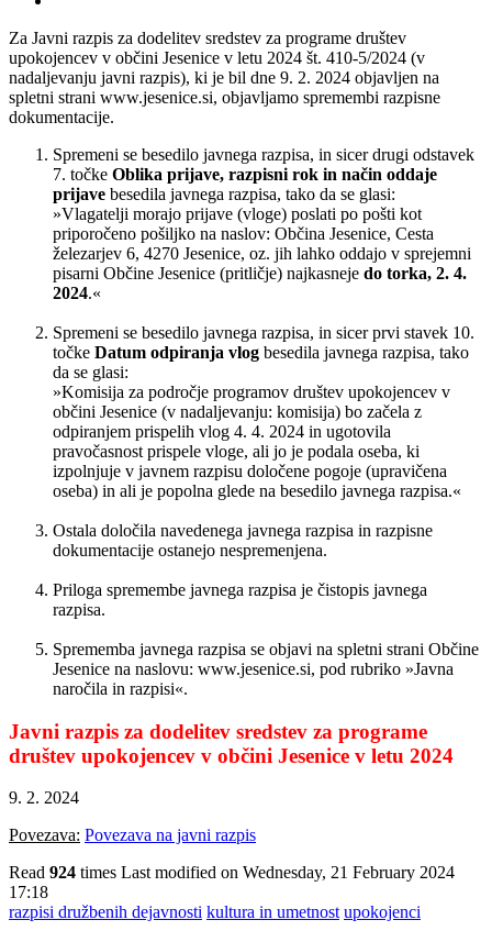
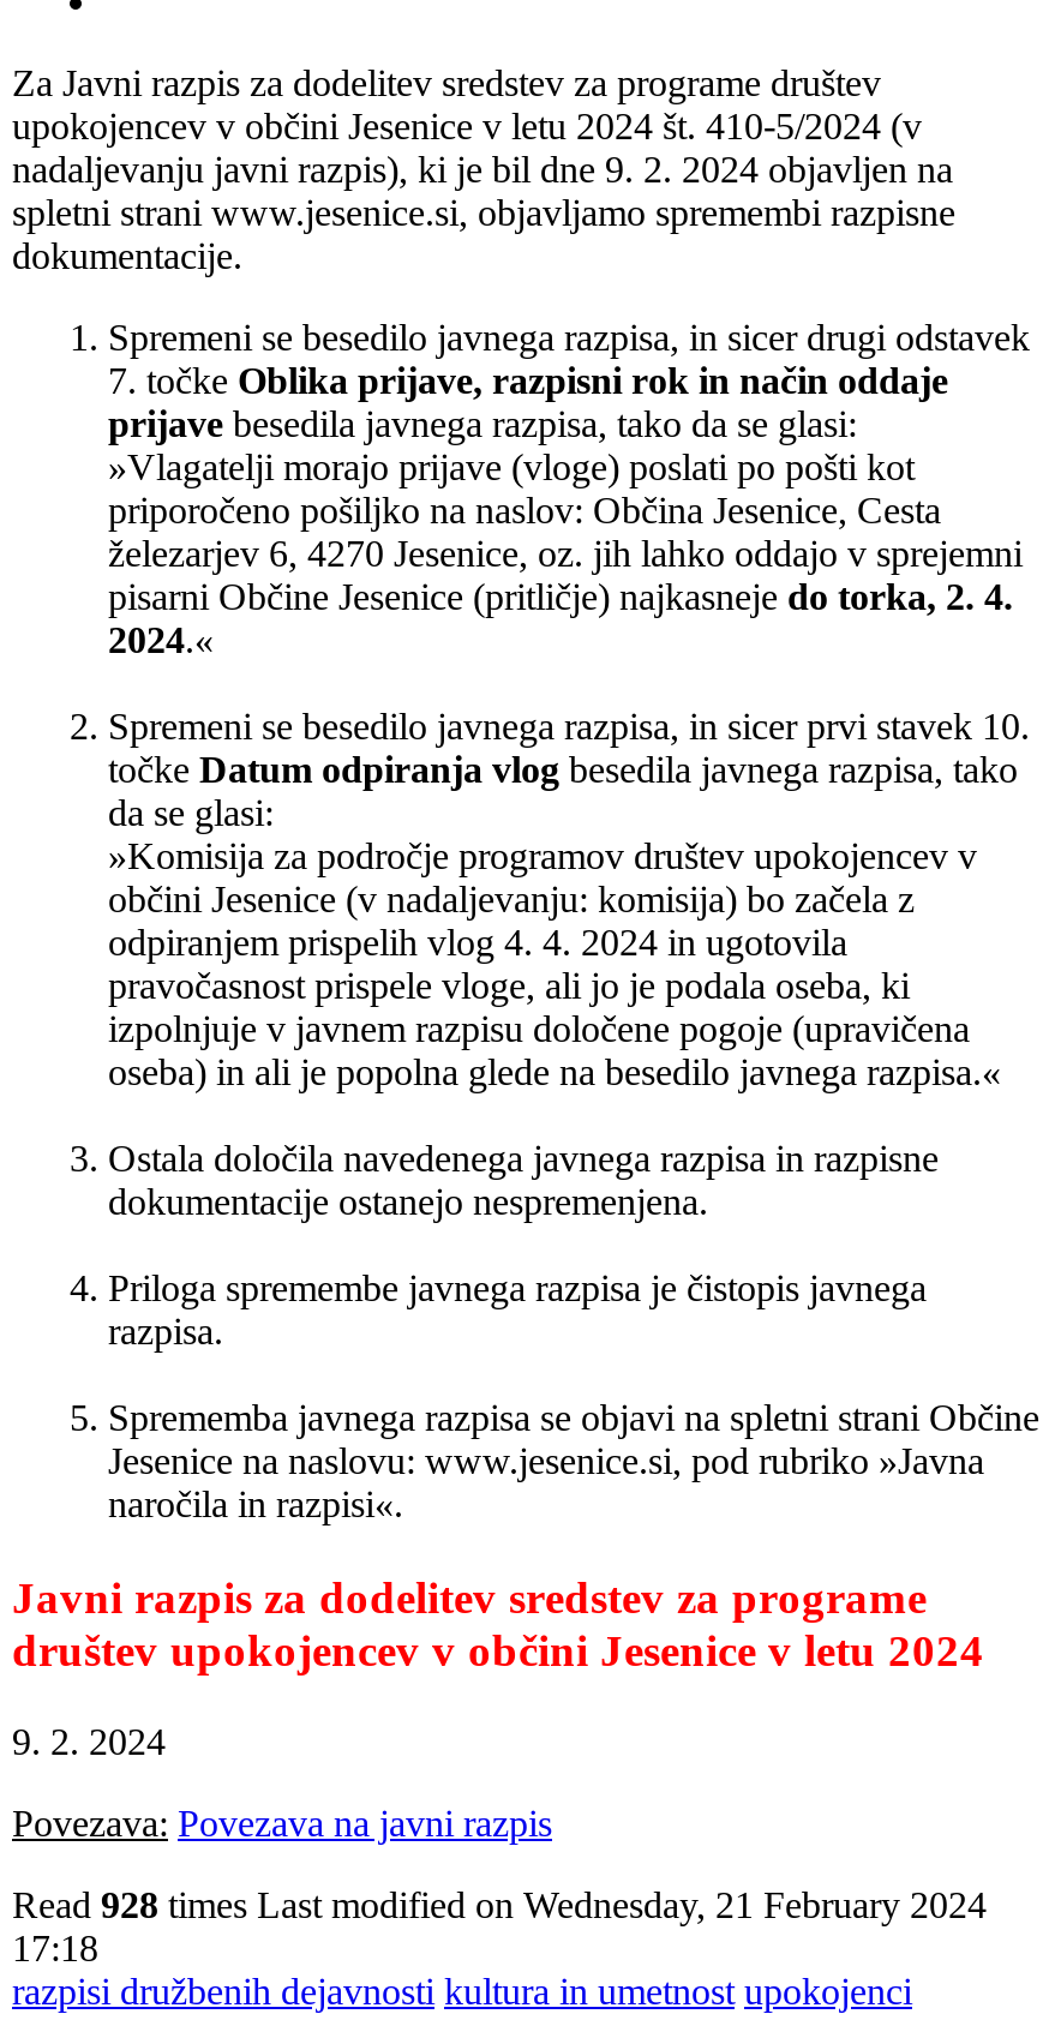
- Read 924 times Last modified on Wednesday, 21 February 2024
+ Read 928 times Last modified on Wednesday, 21 February 2024
